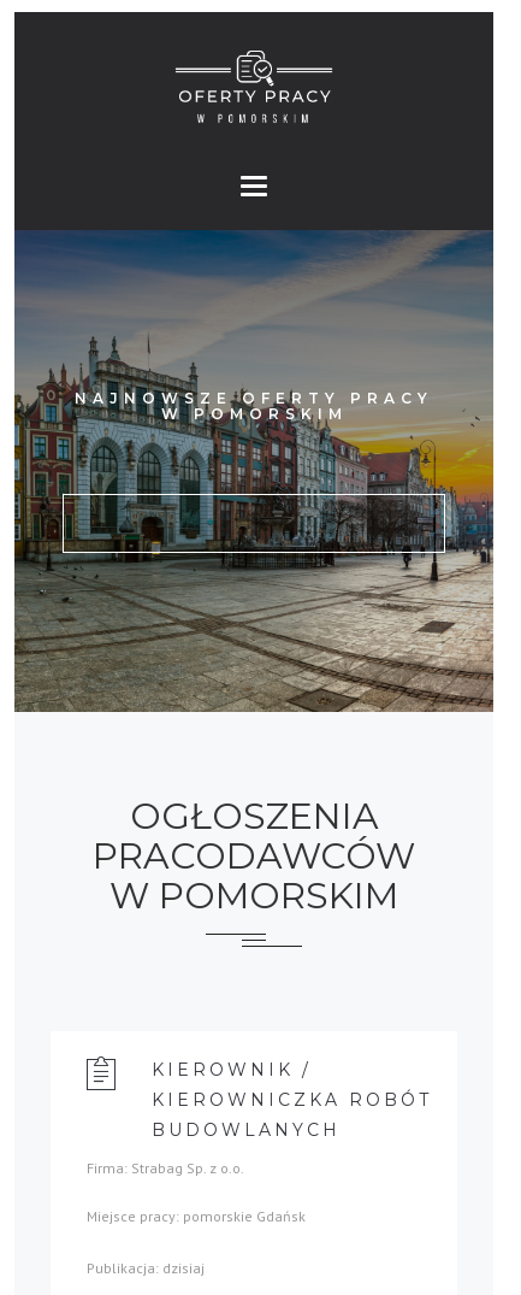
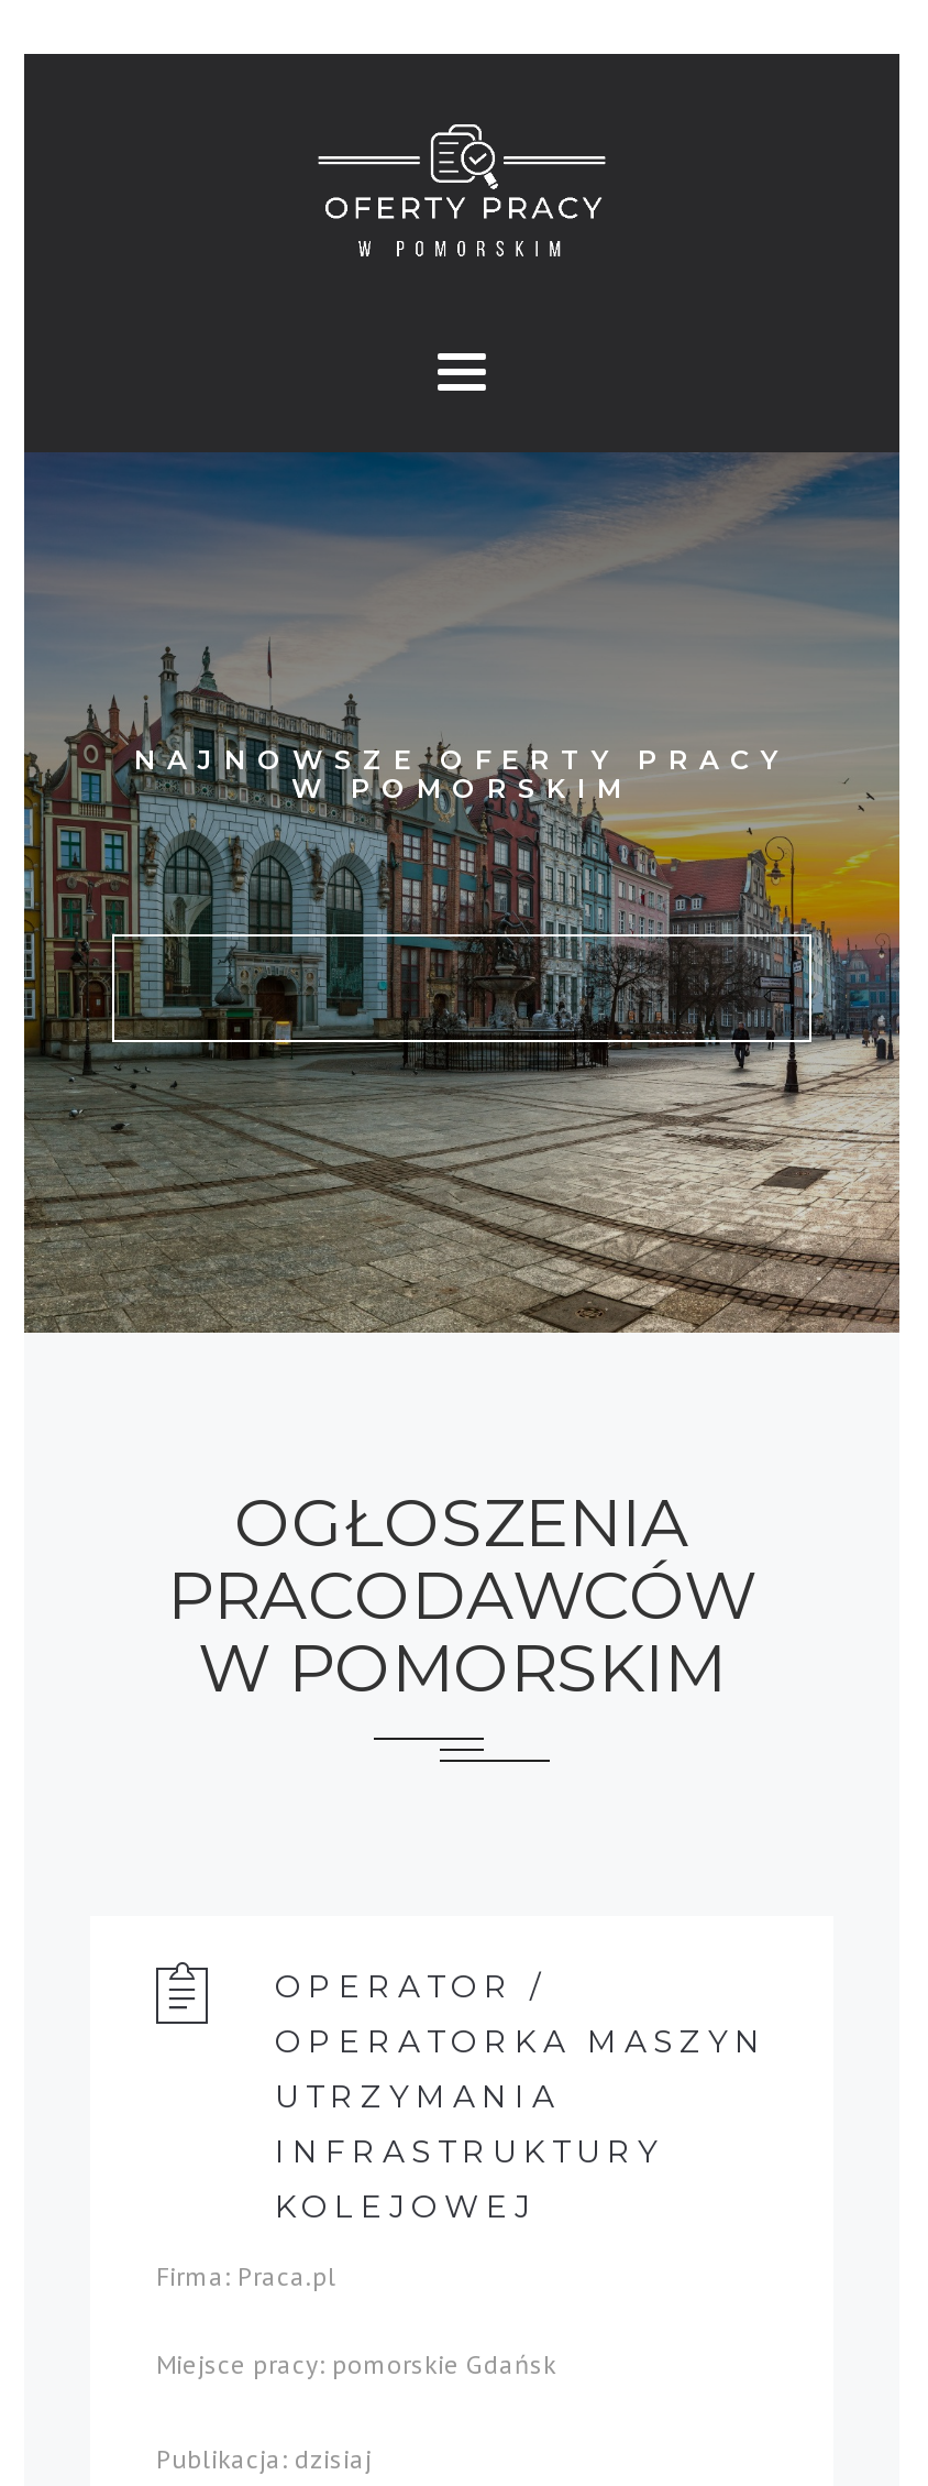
- KIEROWNIK /
- KIEROWNICZKA ROBÓT
- BUDOWLANYCH
+ OPERATOR /
+ OPERATORKA MASZYN
+ UTRZYMANIA
+ INFRASTRUKTURY
+ KOLEJOWEJ

- Firma: Strabag Sp. z o.o.
+ Firma: Praca.pl
